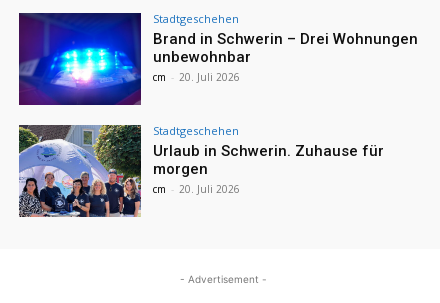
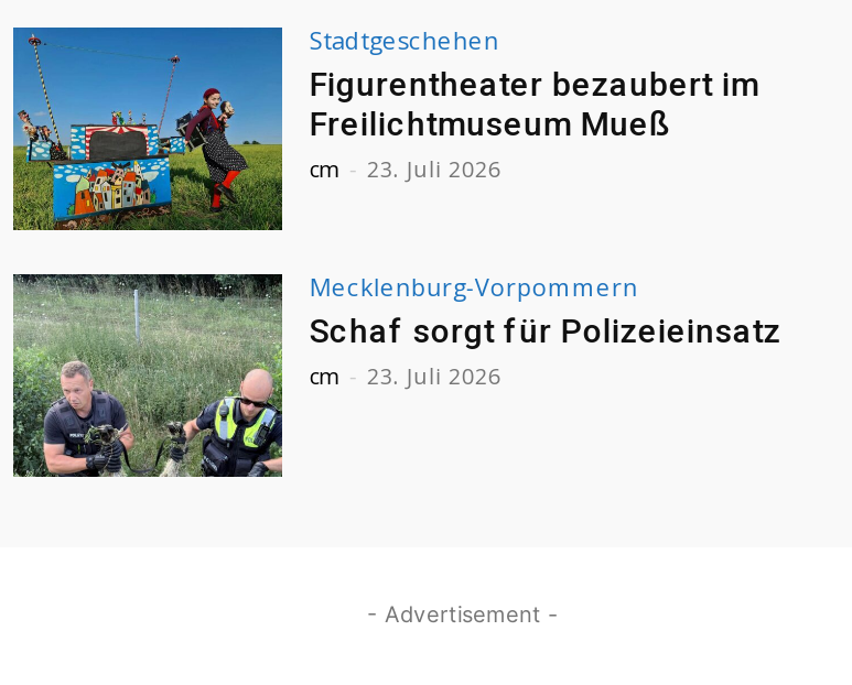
- [image]
- Brand in Schwerin – Drei Wohnungen
- unbewohnbar
- cm - 20. Juli 2026
+ [image]
+ Figurentheater bezaubert im
+ Freilichtmuseum Mueß
+ cm - 23. Juli 2026

- [image]
- Stadtgeschehen
- Urlaub in Schwerin. Zuhause für
- morgen
- cm - 20. Juli 2026
+ [image]
+ Mecklenburg-Vorpommern
+ Schaf sorgt für Polizeieinsatz
+ cm - 23. Juli 2026
